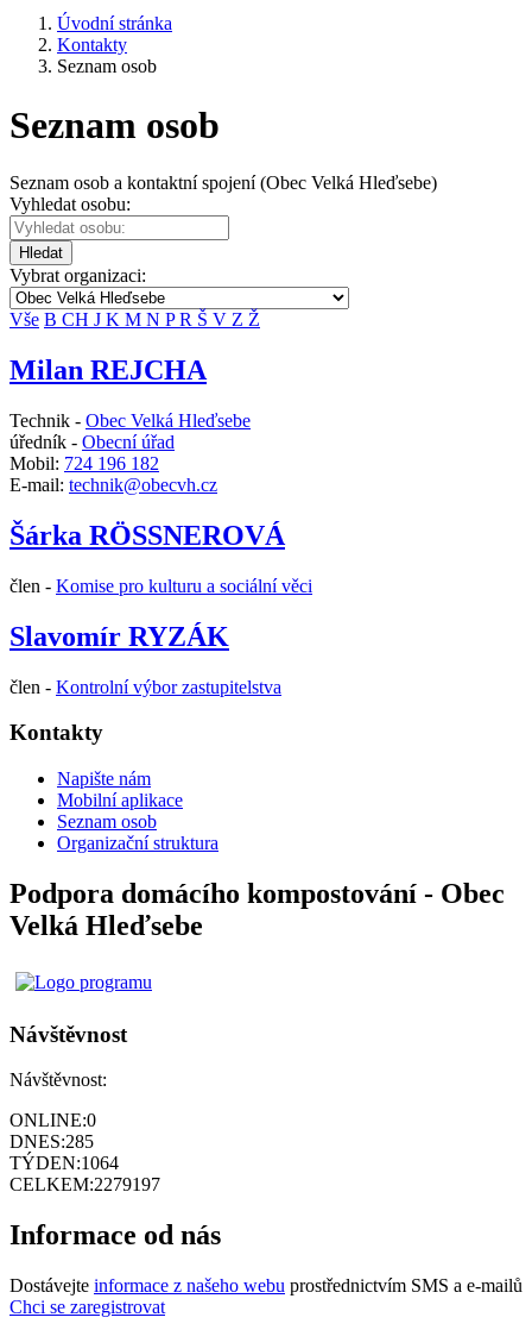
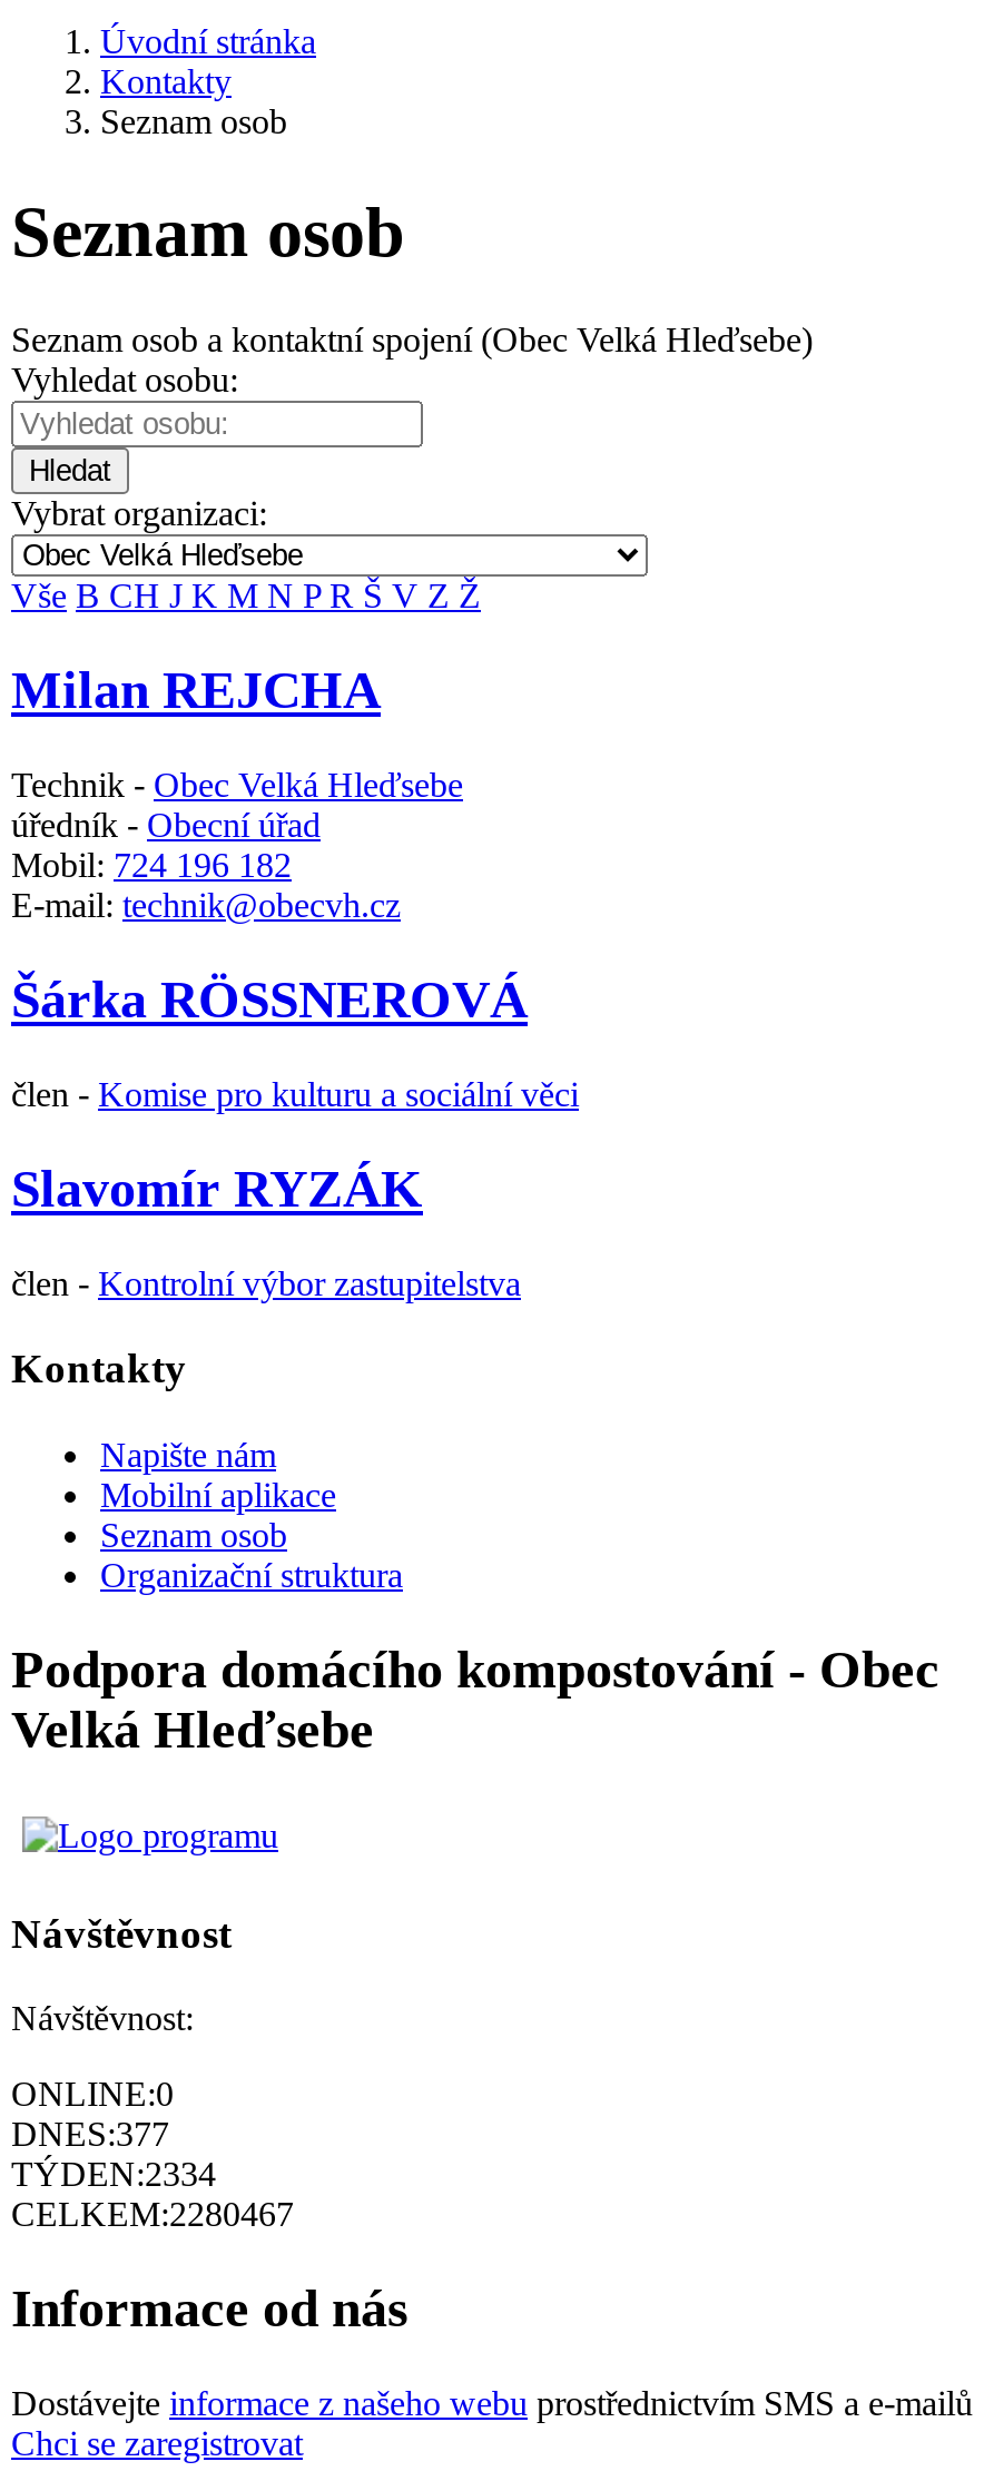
- DNES:285
+ DNES:377

- TÝDEN:1064
+ TÝDEN:2334

- CELKEM:2279197
+ CELKEM:2280467
